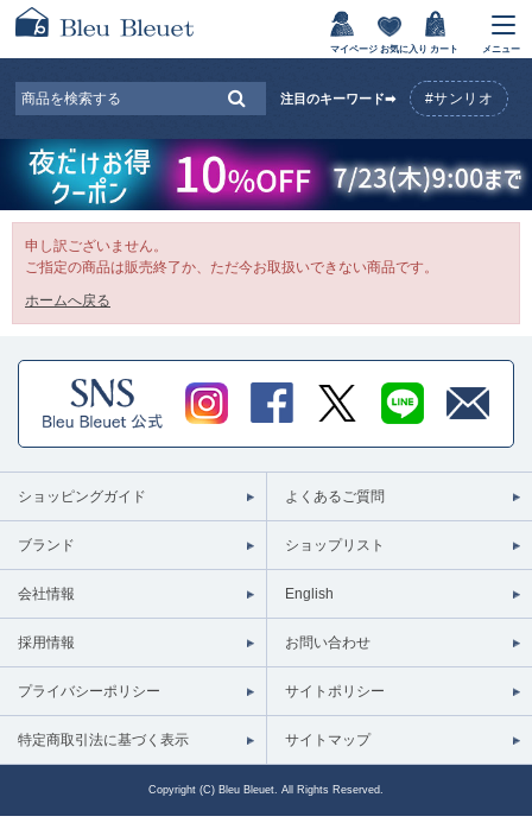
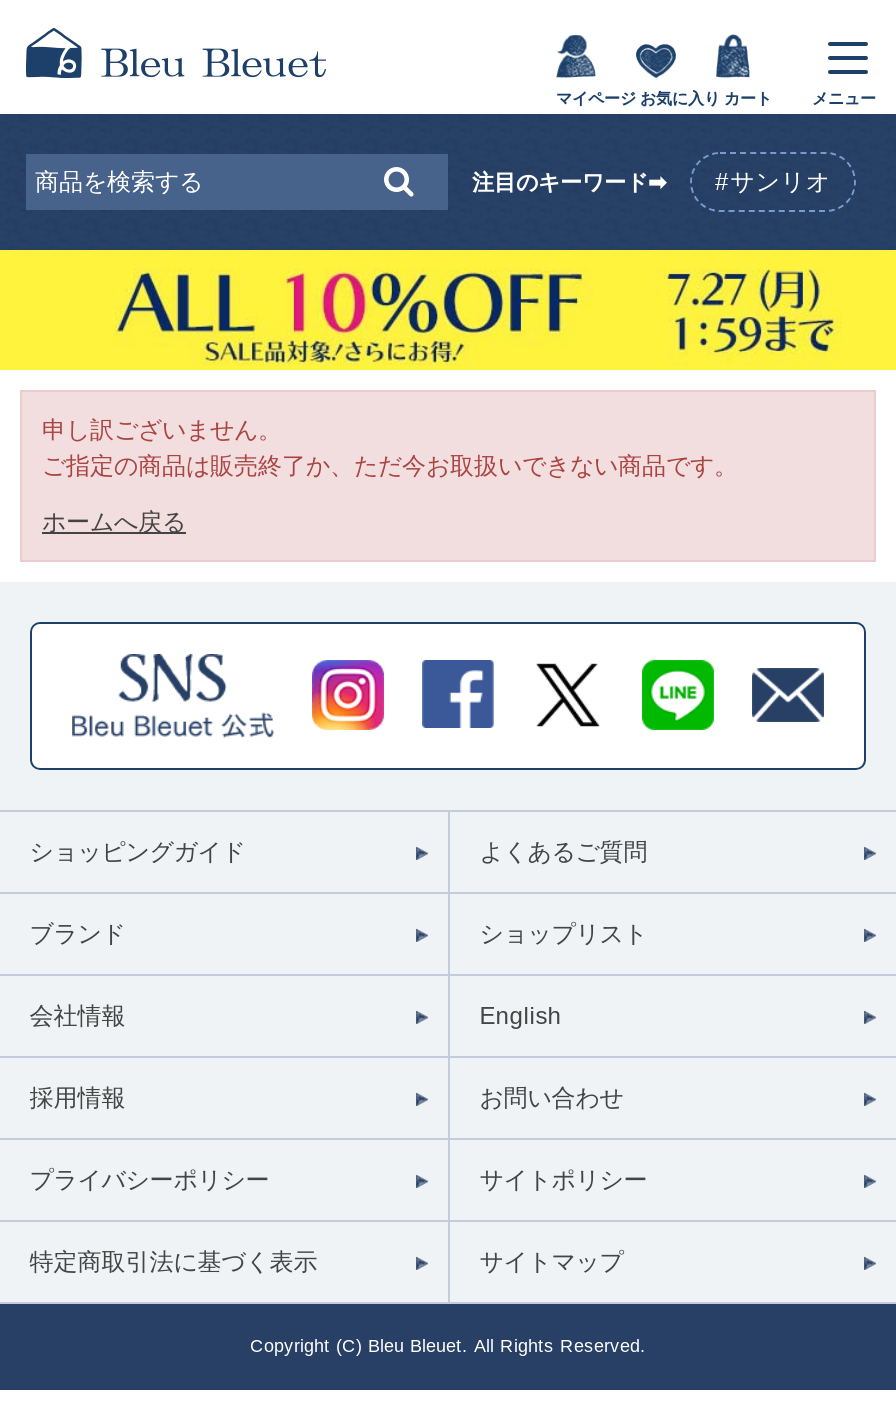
- [image]
+ [image]
